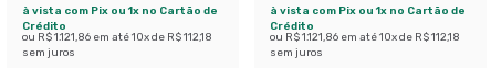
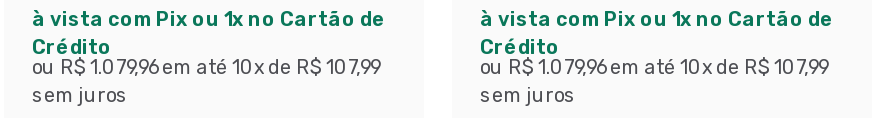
- ou R$ 1.121,86 em até 10 x de R$ 112,18
+ ou R$ 1.079,96 em até 10 x de R$ 107,99

- ou R$ 1.121,86 em até 10 x de R$ 112,18
+ ou R$ 1.079,96 em até 10 x de R$ 107,99
